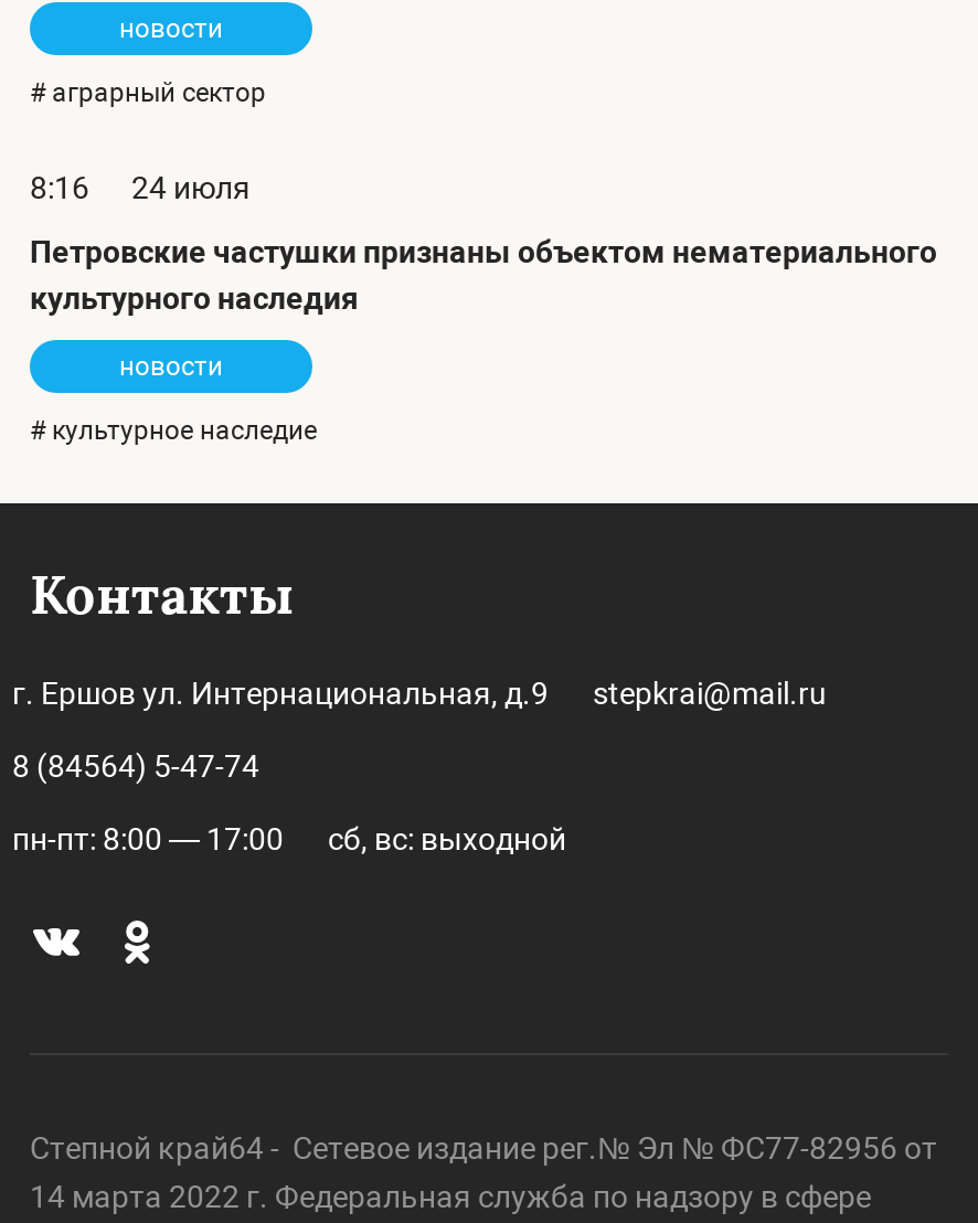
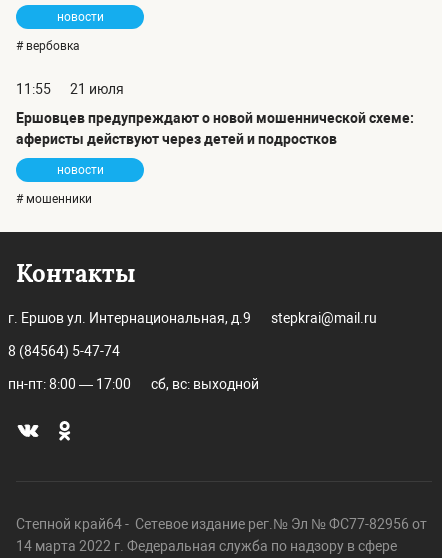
- # аграрный сектор
+ # вербовка

- 8:16
- 24 июля
+ 11:55
+ 21 июля

- Петровские частушки признаны объектом нематериального
- культурного наследия
+ Ершовцев предупреждают о новой мошеннической схеме:
+ аферисты действуют через детей и подростков

- # культурное наследие
+ # мошенники
